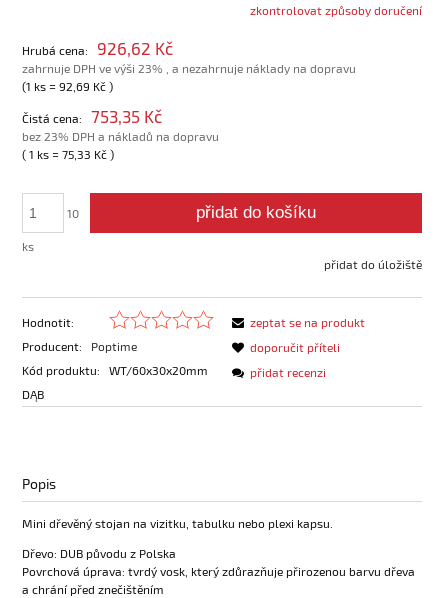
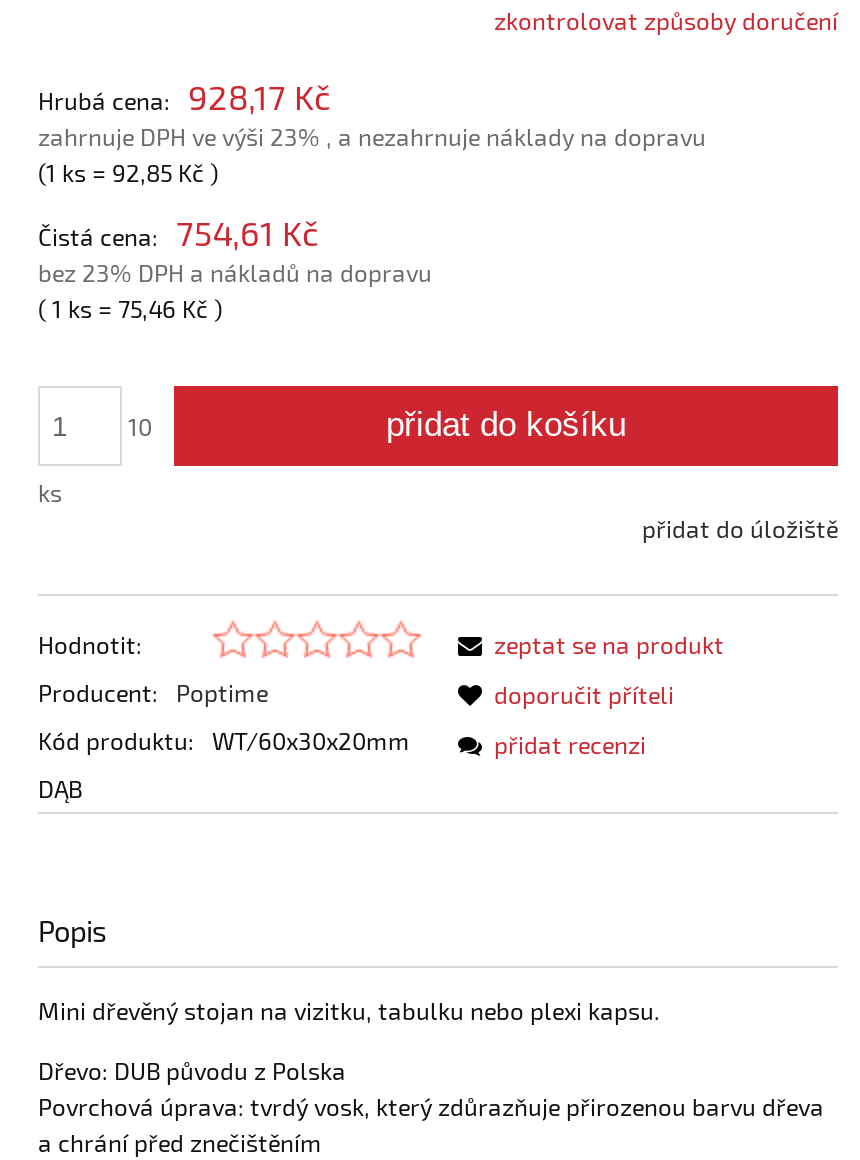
- Hrubá cena: 926,62 Kč
+ Hrubá cena: 928,17 Kč

- (1 ks = 92,69 Kč)
+ (1 ks = 92,85 Kč)

- Čistá cena: 753,35 Kč
+ Čistá cena: 754,61 Kč

- ( 1 ks = 75,33 Kč)
+ ( 1 ks = 75,46 Kč)
